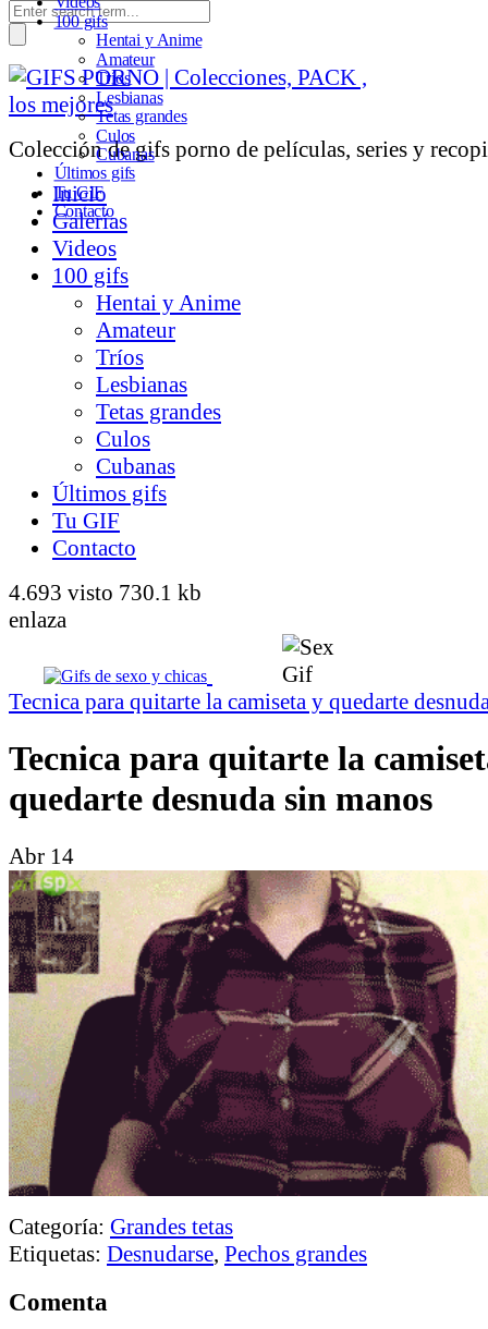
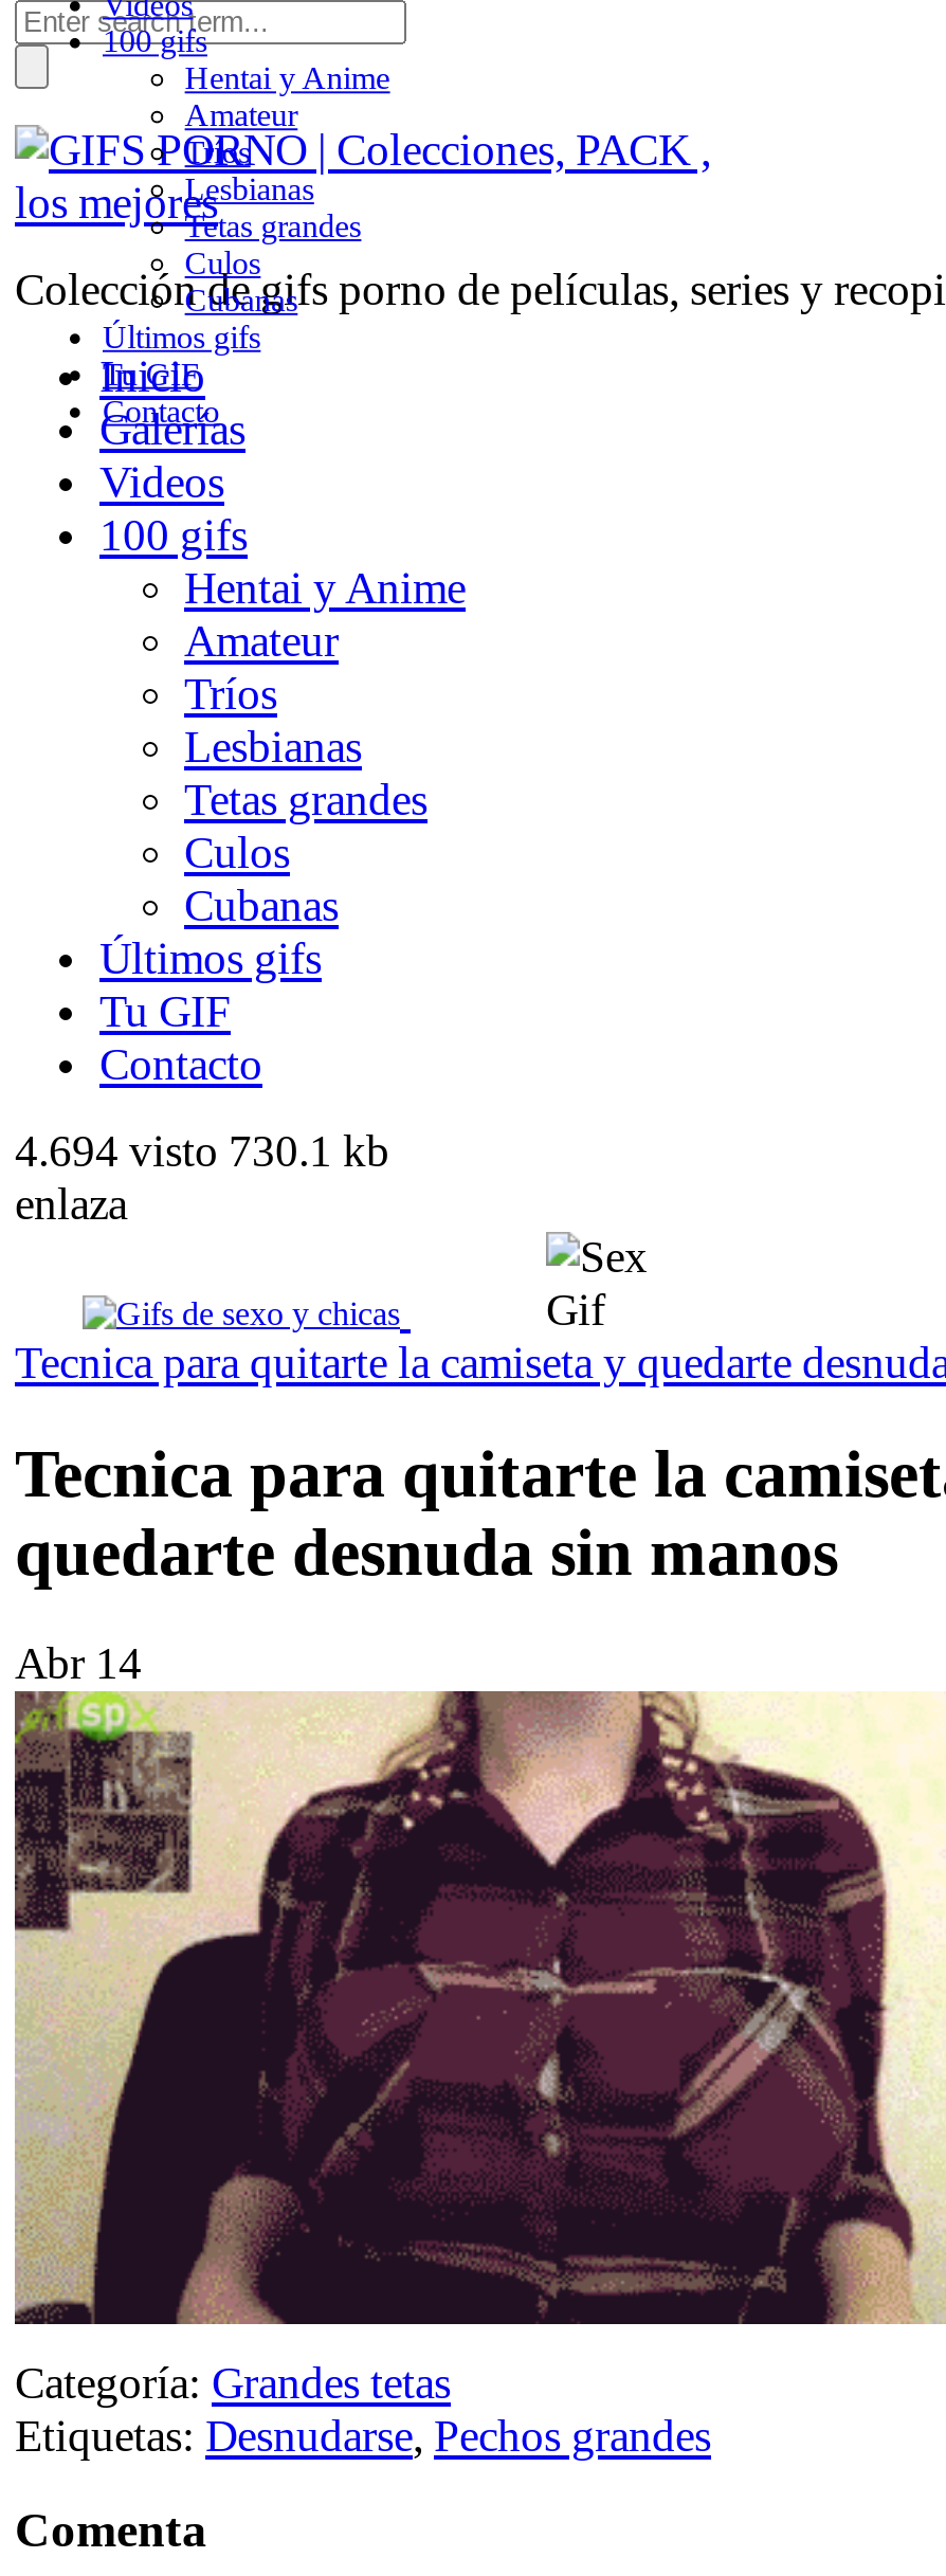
- 4.693 visto 730.1 kb
+ 4.694 visto 730.1 kb
